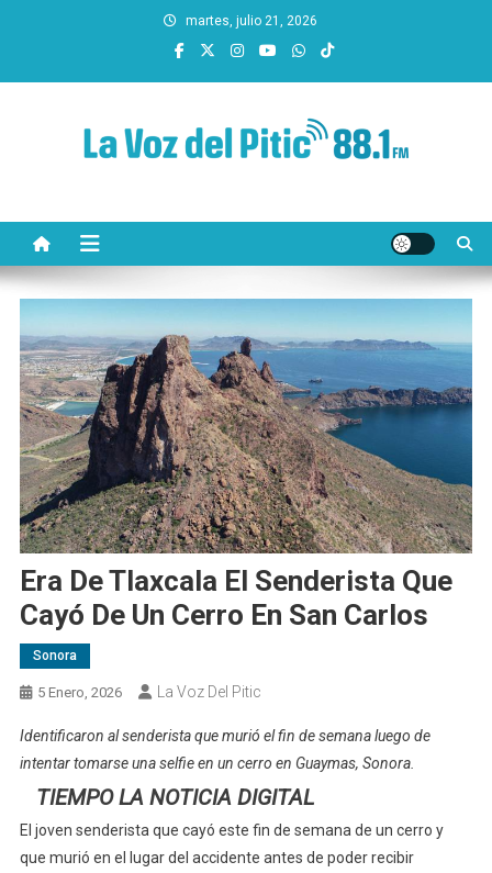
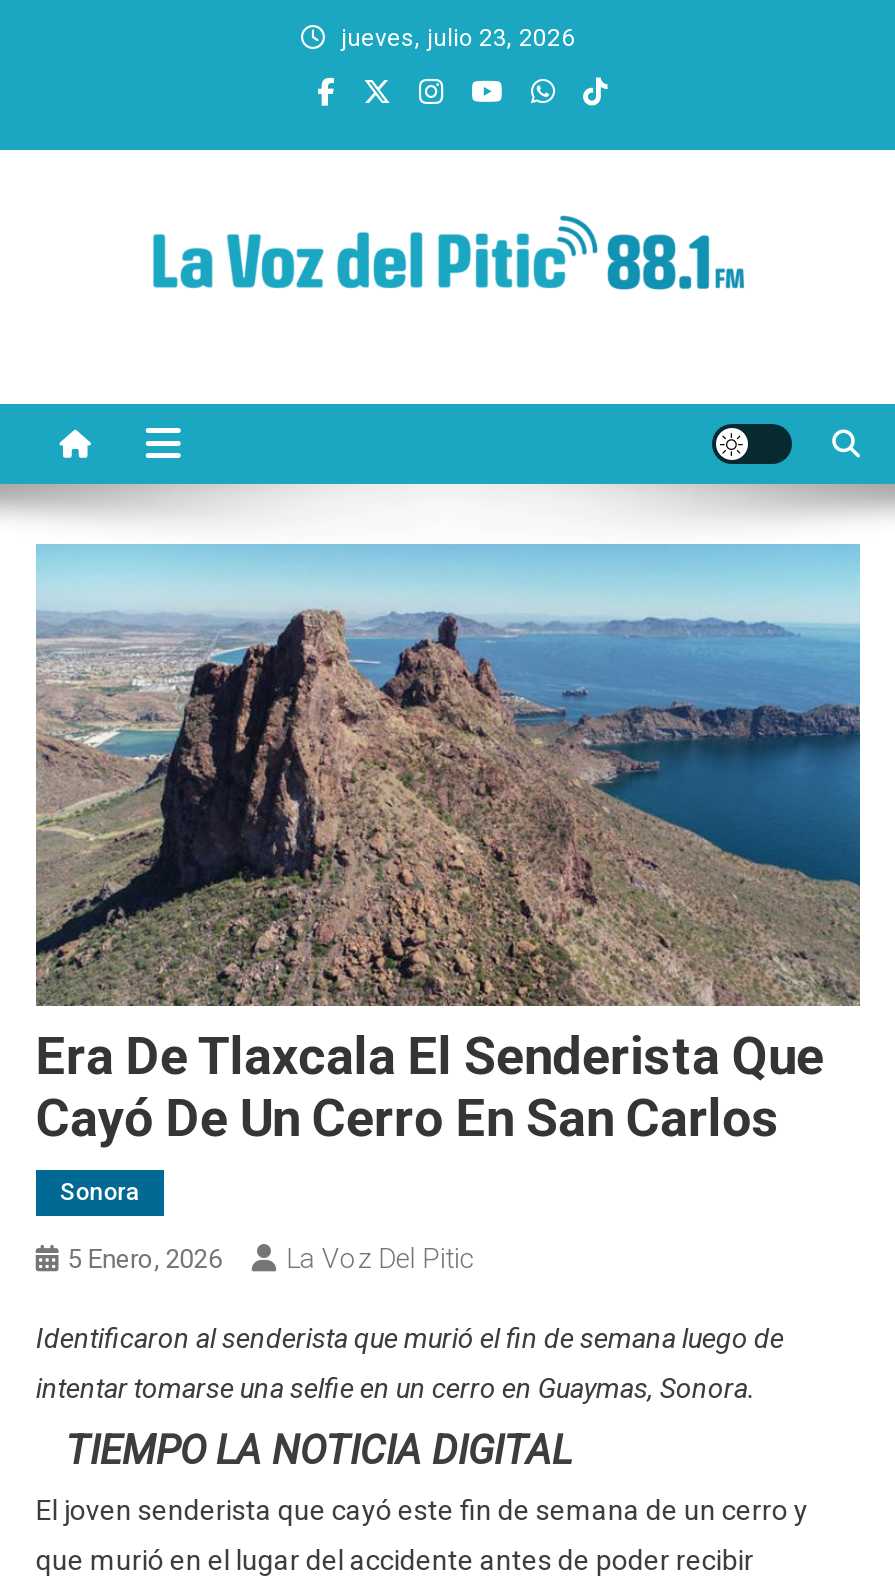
- martes, julio 21, 2026
+ jueves, julio 23, 2026
